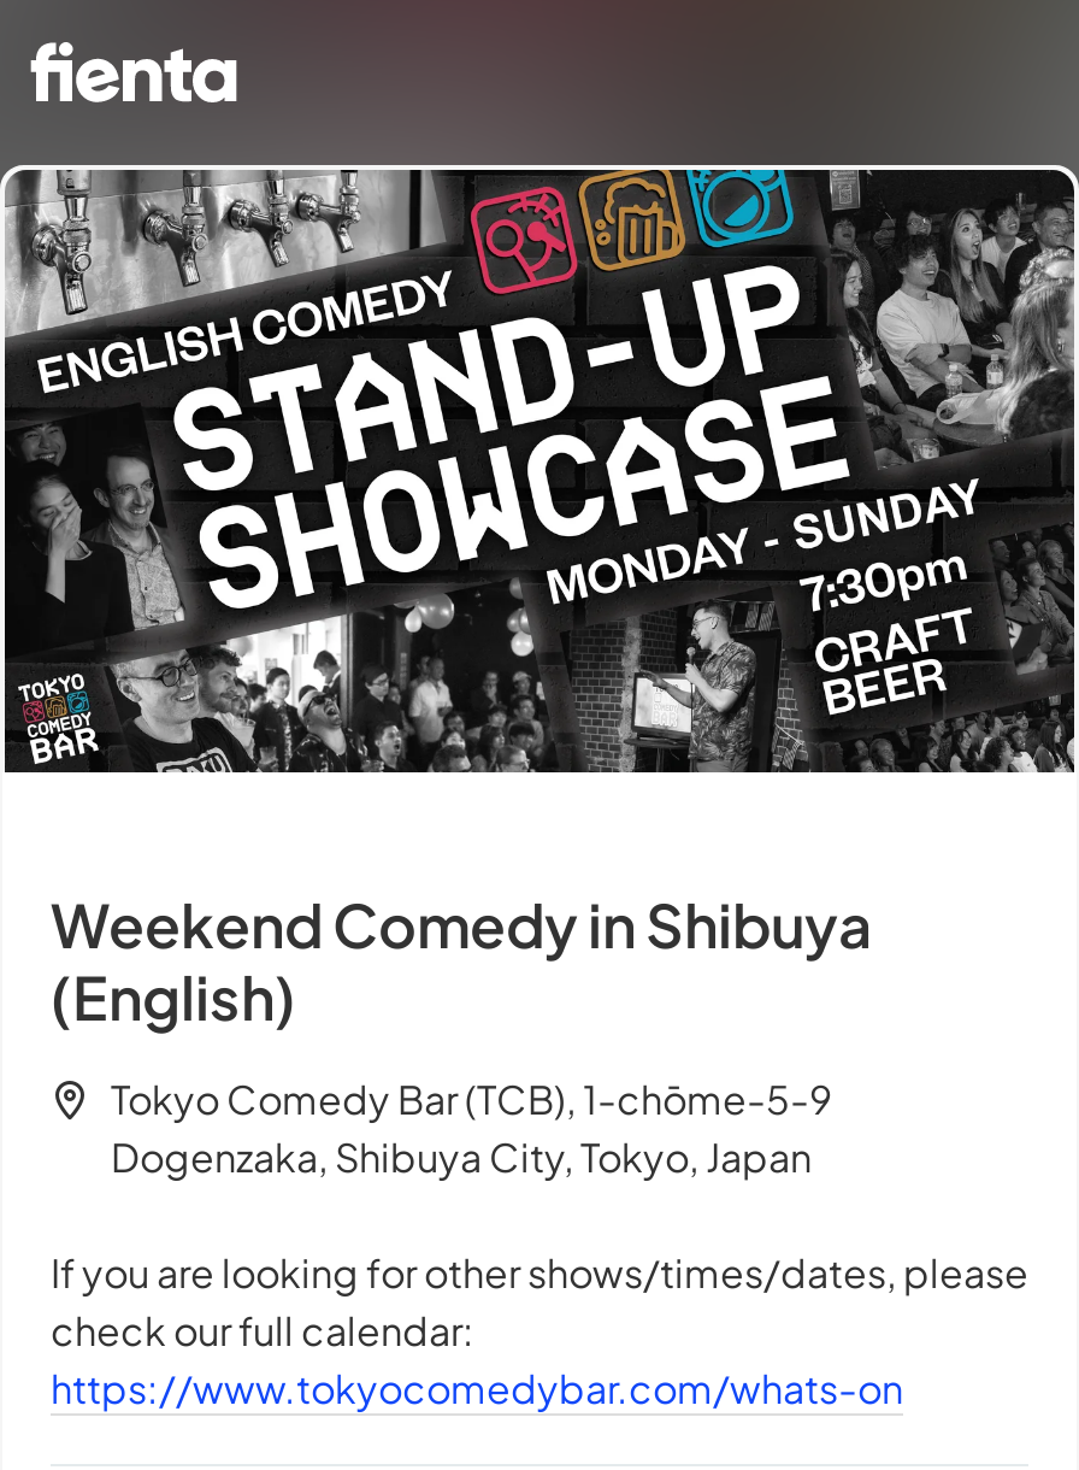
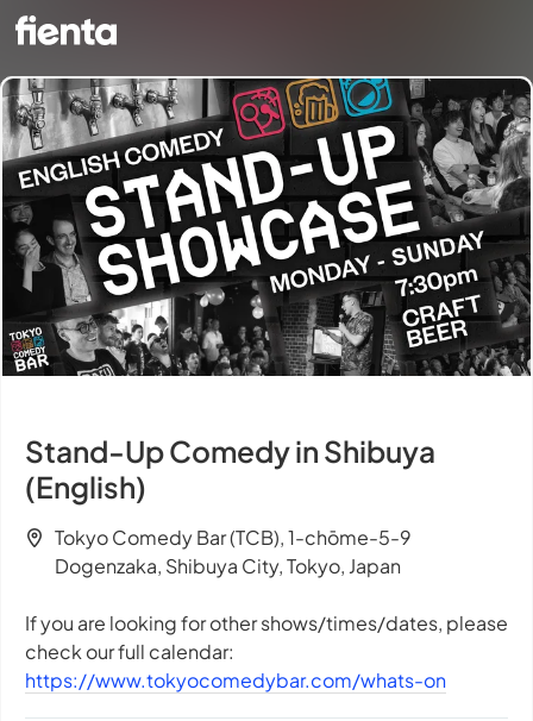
- Weekend Comedy in Shibuya
+ Stand-Up Comedy in Shibuya
